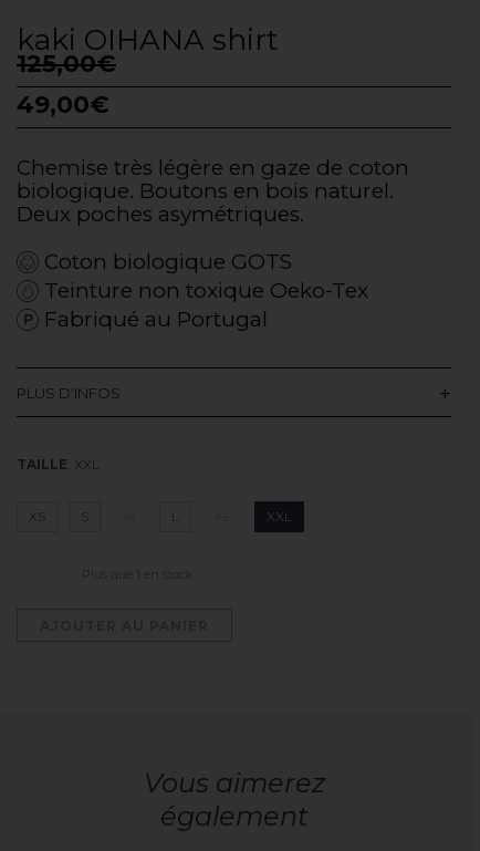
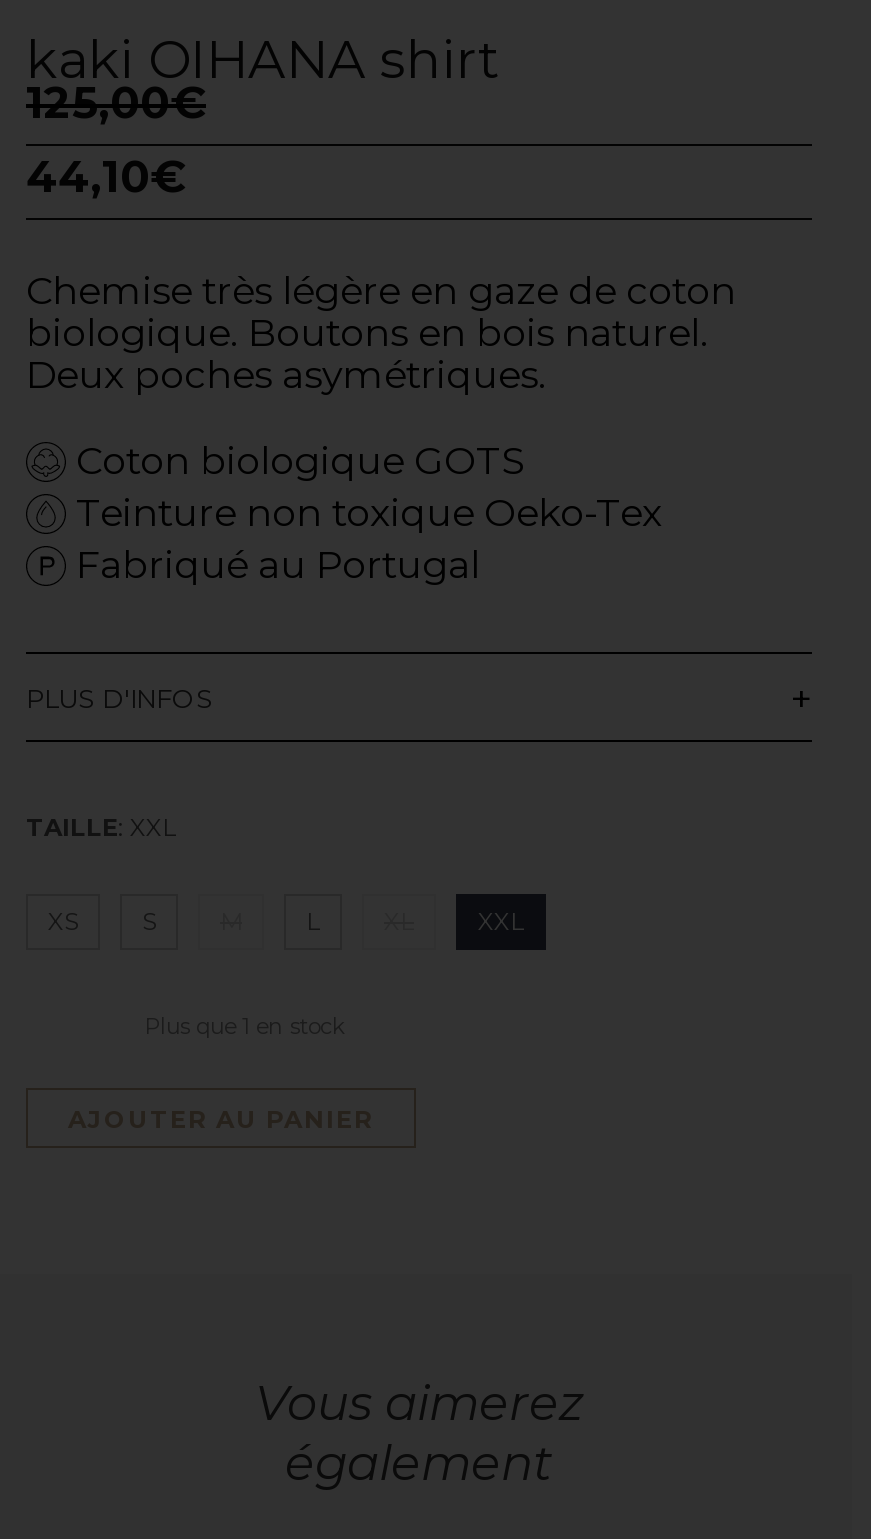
- 49,00€
+ 44,10€
